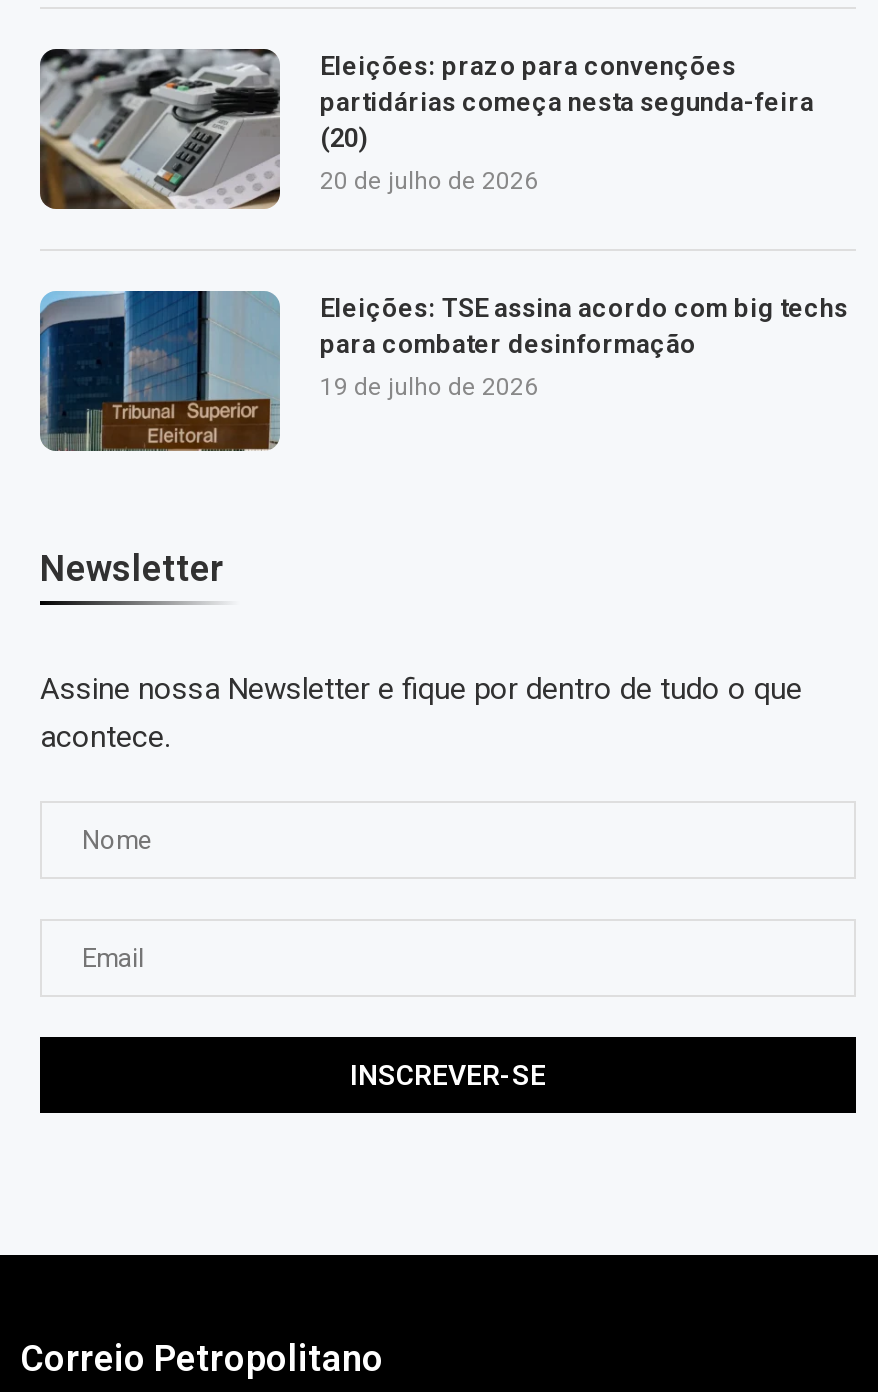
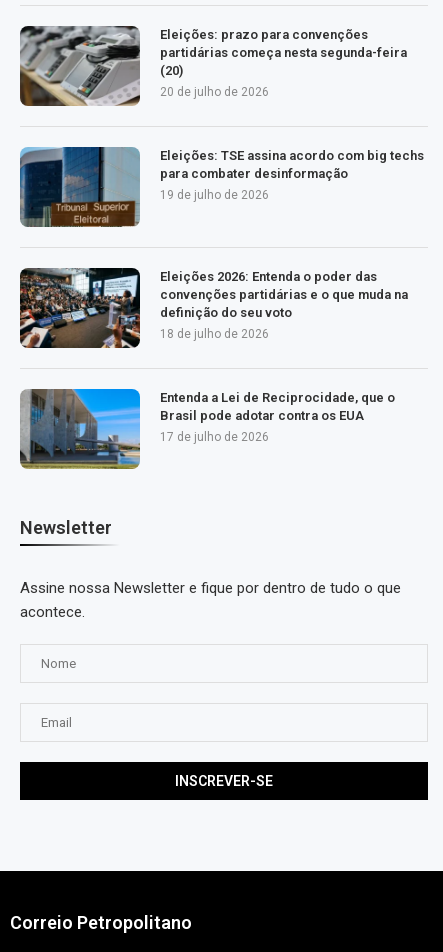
+ [image]
+ Eleições 2026: Entenda o poder das
+ convenções partidárias e o que muda na
+ definição do seu voto
+ 18 de julho de 2026

+ [image]
+ Entenda a Lei de Reciprocidade, que o
+ Brasil pode adotar contra os EUA
+ 17 de julho de 2026
